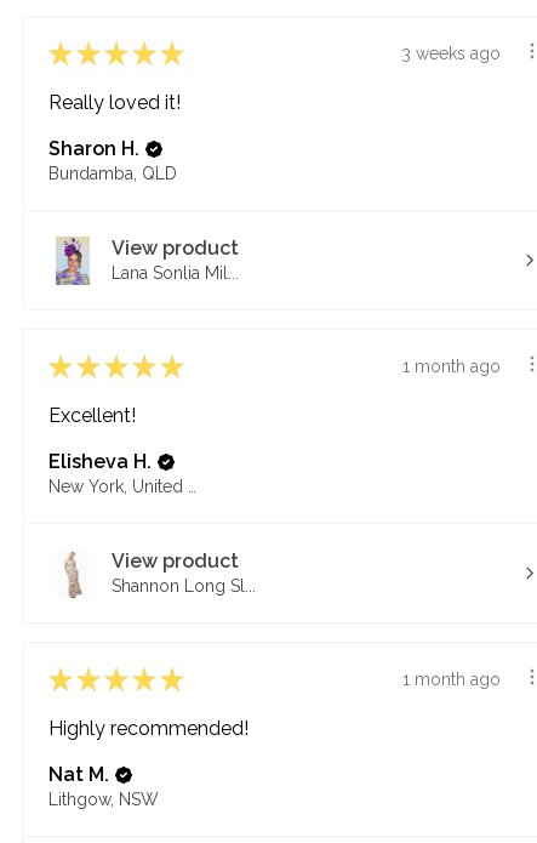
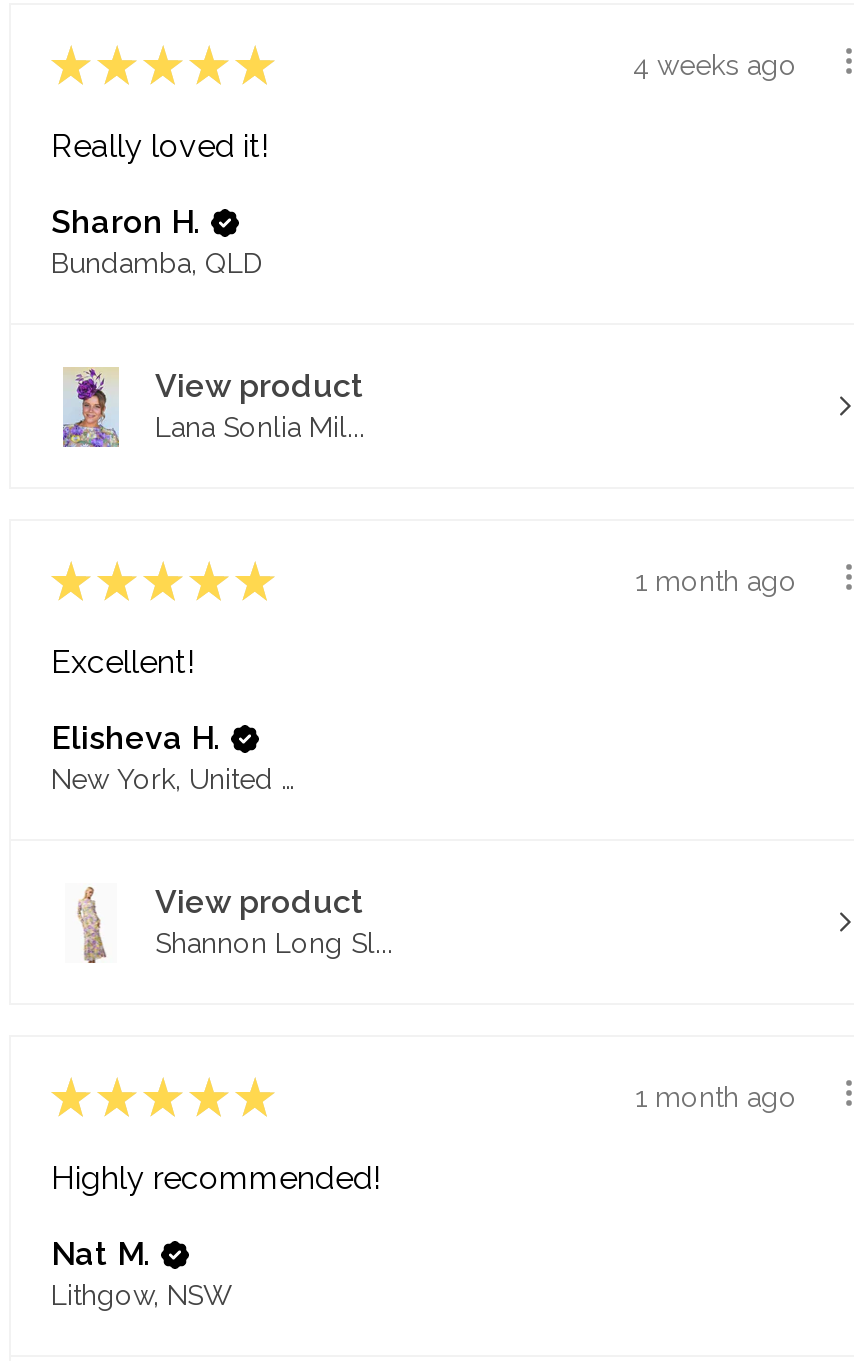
- 3 weeks ago
+ 4 weeks ago
